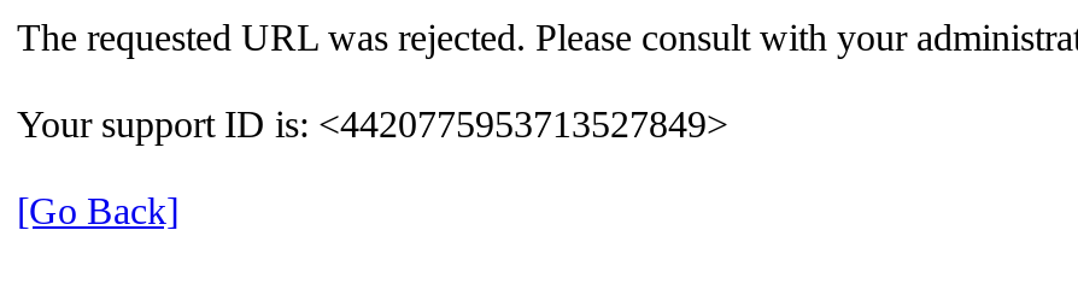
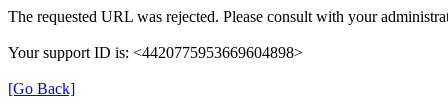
- Your support ID is: <4420775953713527849>
+ Your support ID is: <4420775953669604898>
